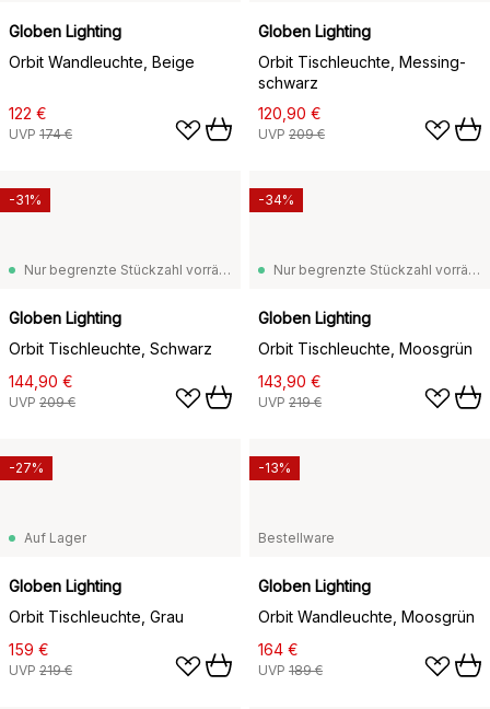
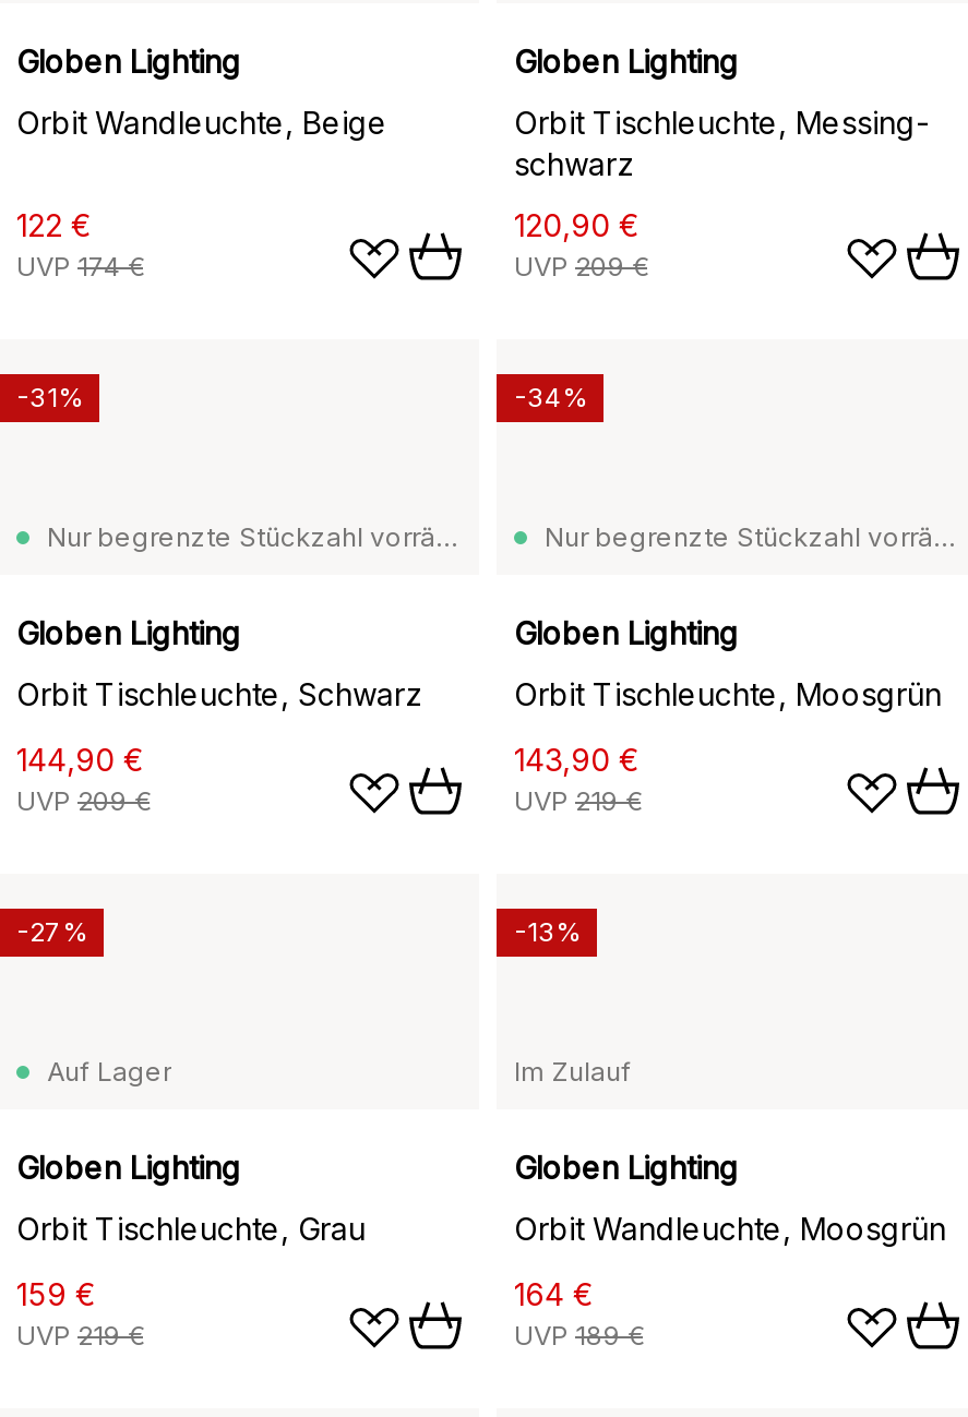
- Bestellware
+ Im Zulauf
